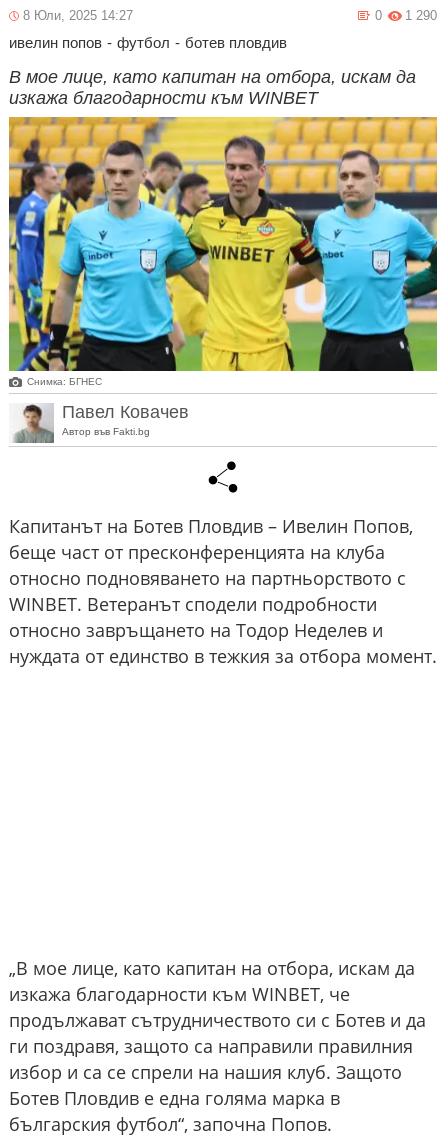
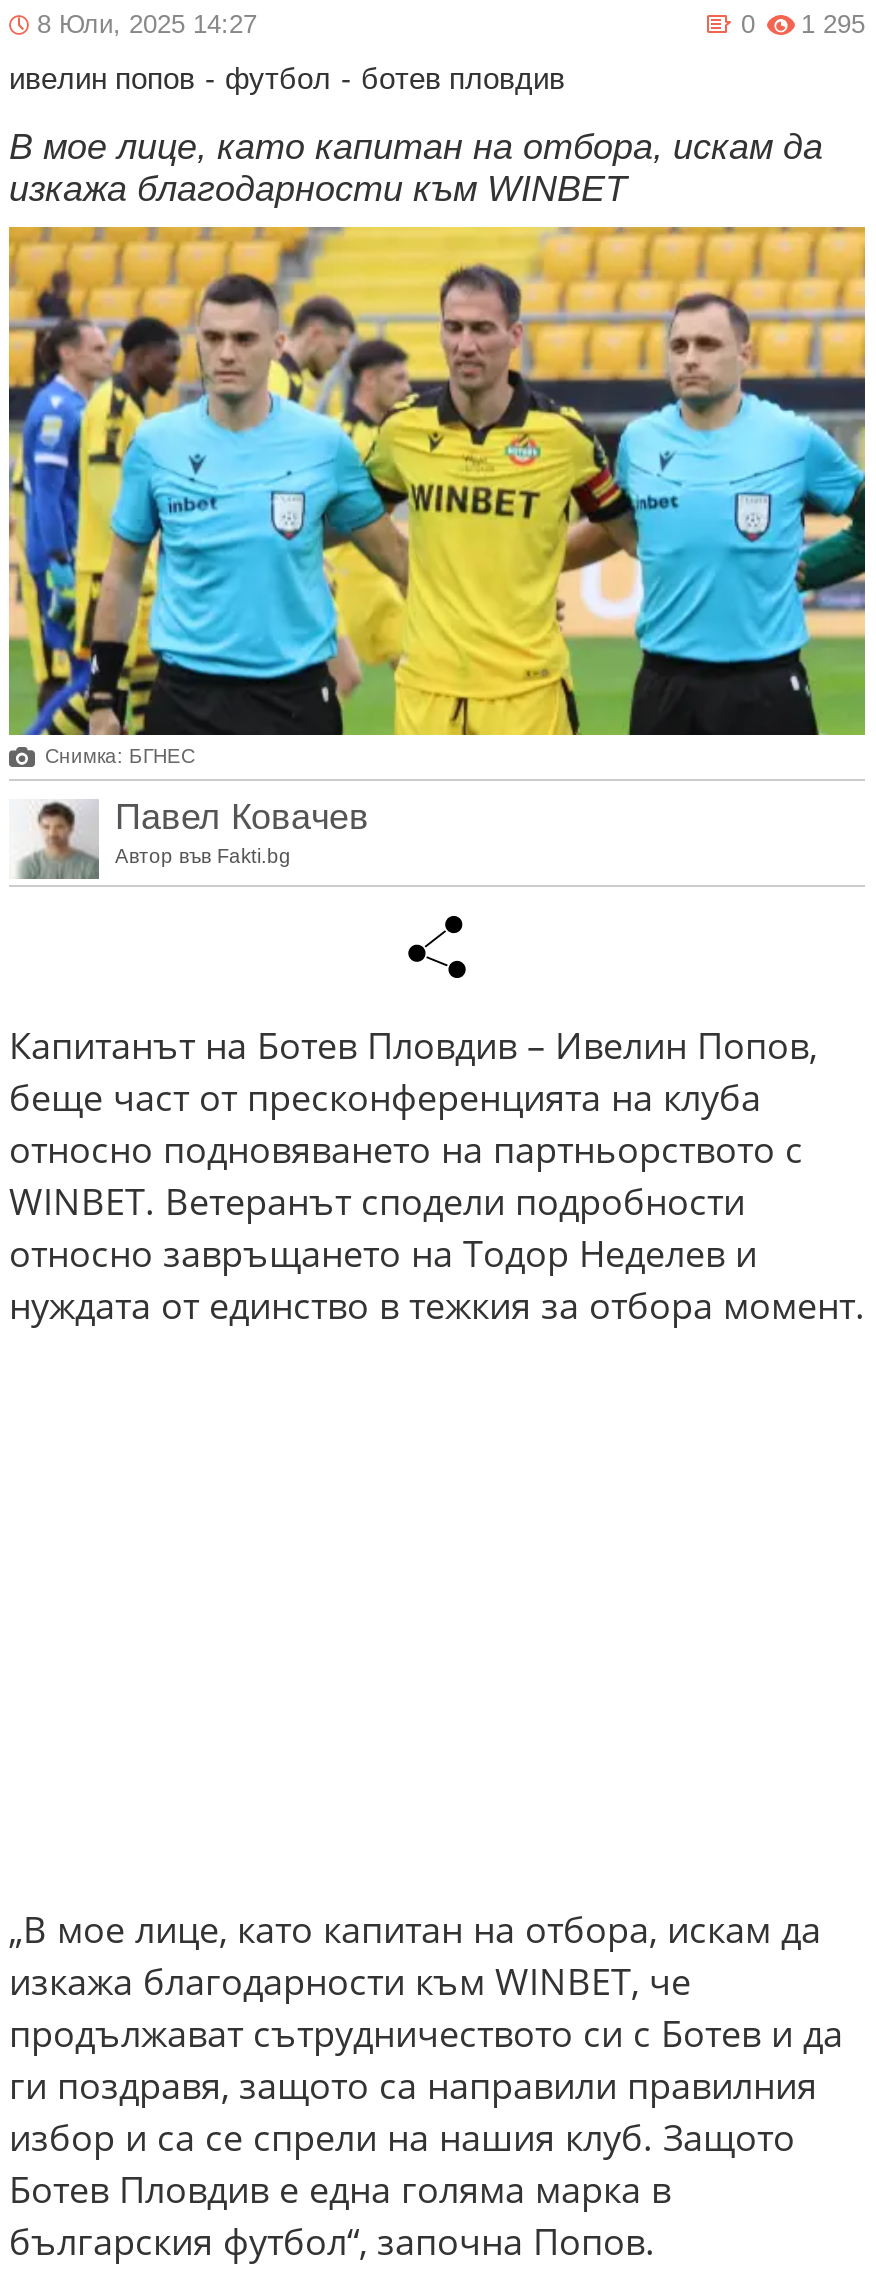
- 0 1 290
+ 0 1 295
